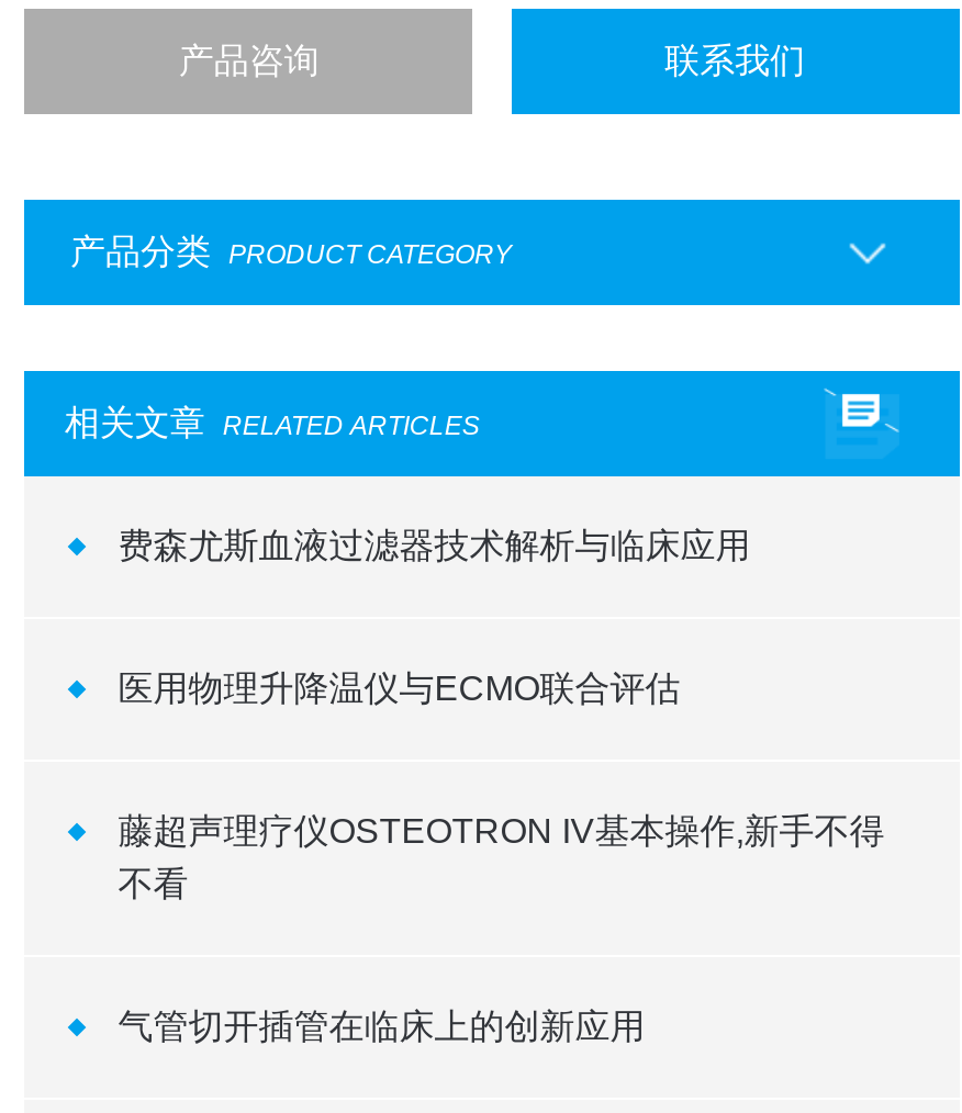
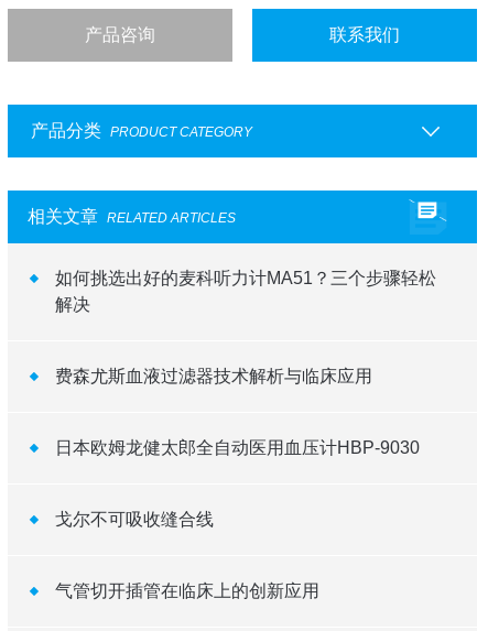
+ 如何挑选出好的麦科听力计MA51？三个步骤轻松
+ 解决

moved down: 费森尤斯血液过滤器技术解析与临床应用

- 医用物理升降温仪与ECMO联合评估
+ 日本欧姆龙健太郎全自动医用血压计HBP-9030

- 藤超声理疗仪OSTEOTRON IV基本操作,新手不得
- 不看
+ 戈尔不可吸收缝合线
